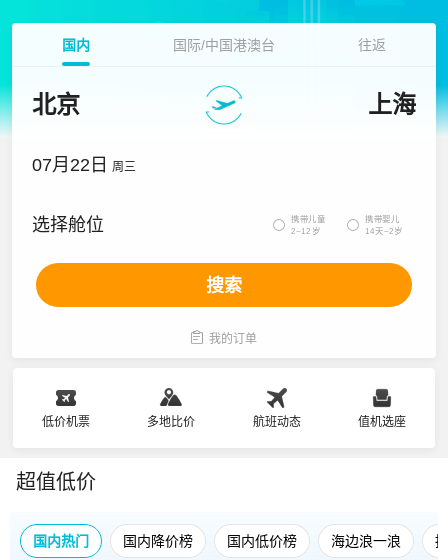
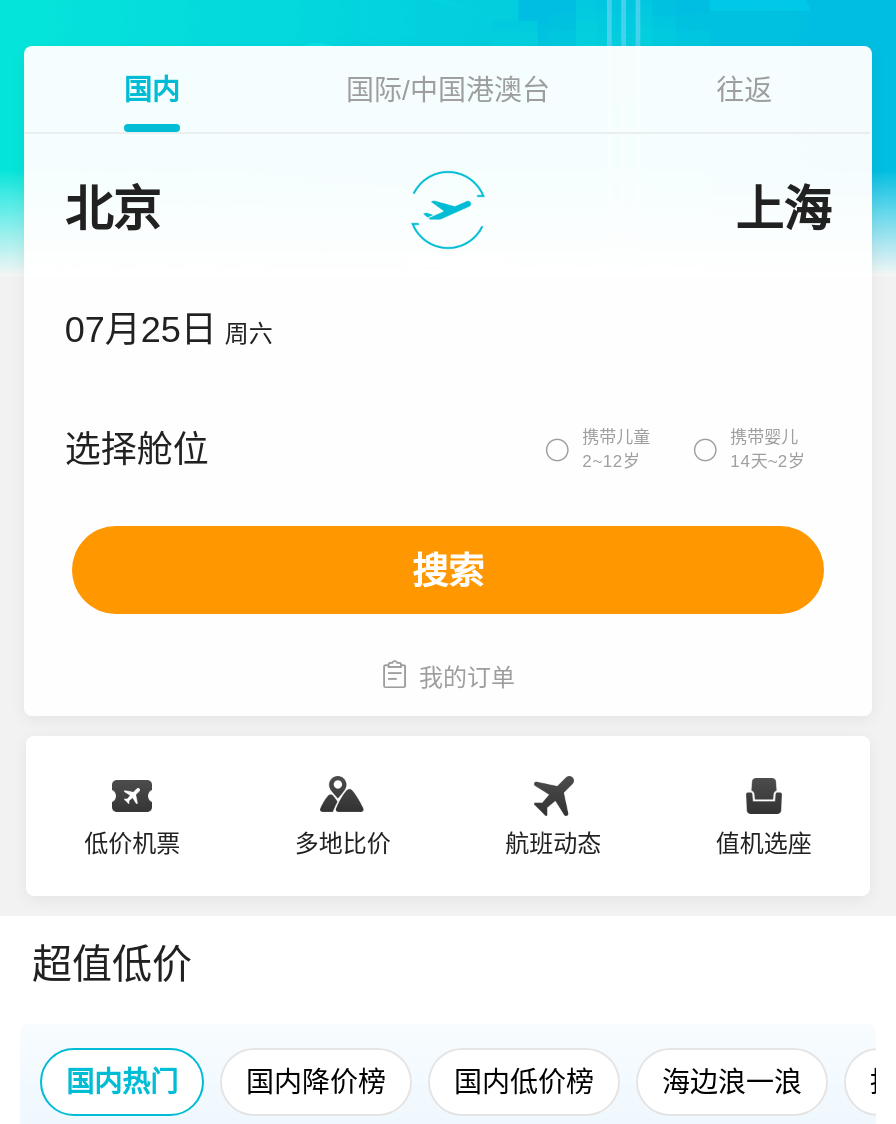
- 07月22日 周三
+ 07月25日 周六
